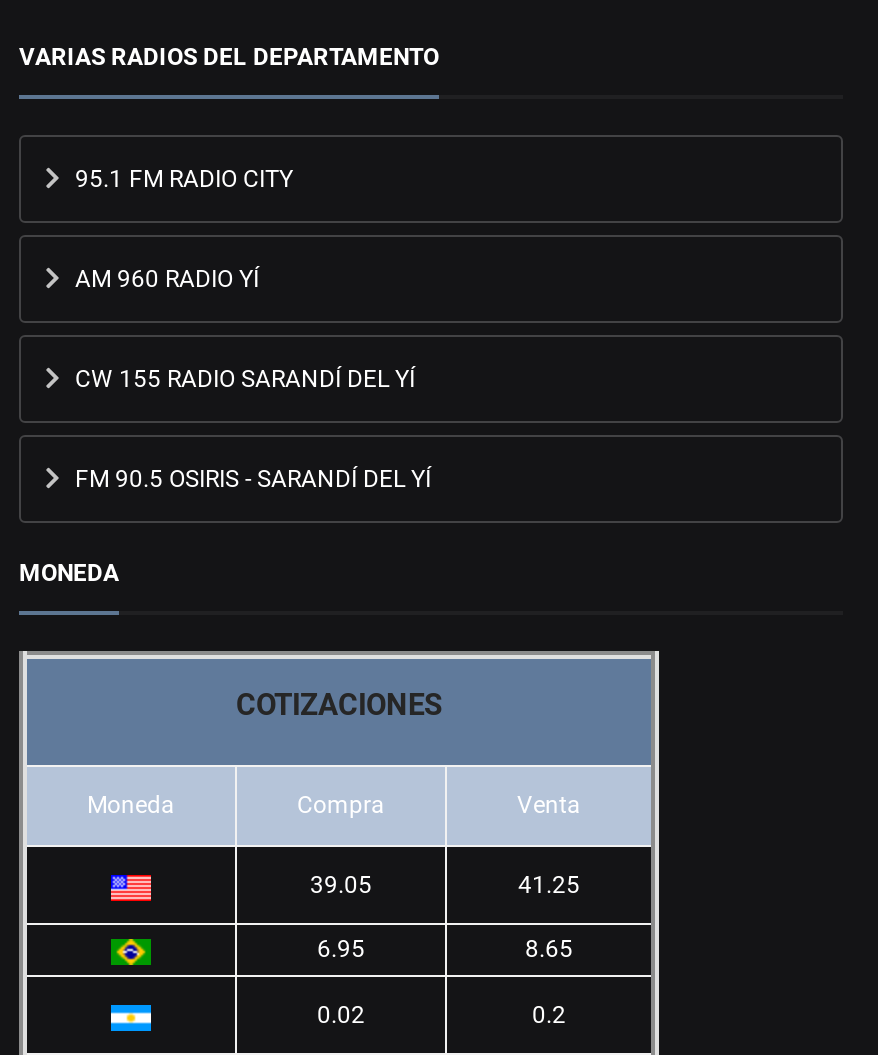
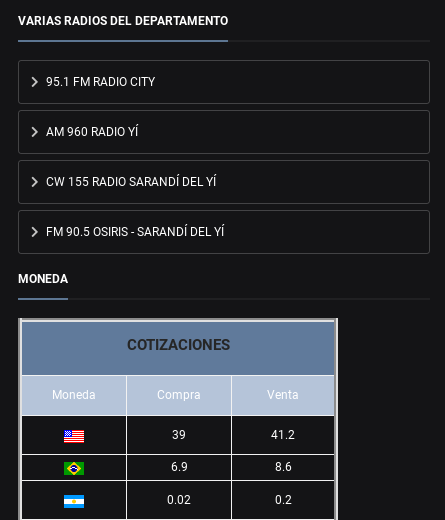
- 39.05
+ 39

- 41.25
+ 41.2

- 6.95
+ 6.9

- 8.65
+ 8.6
